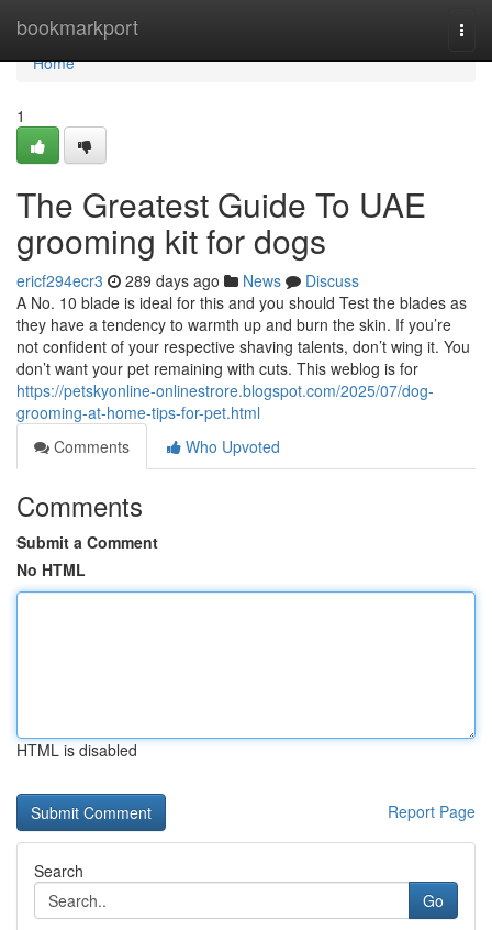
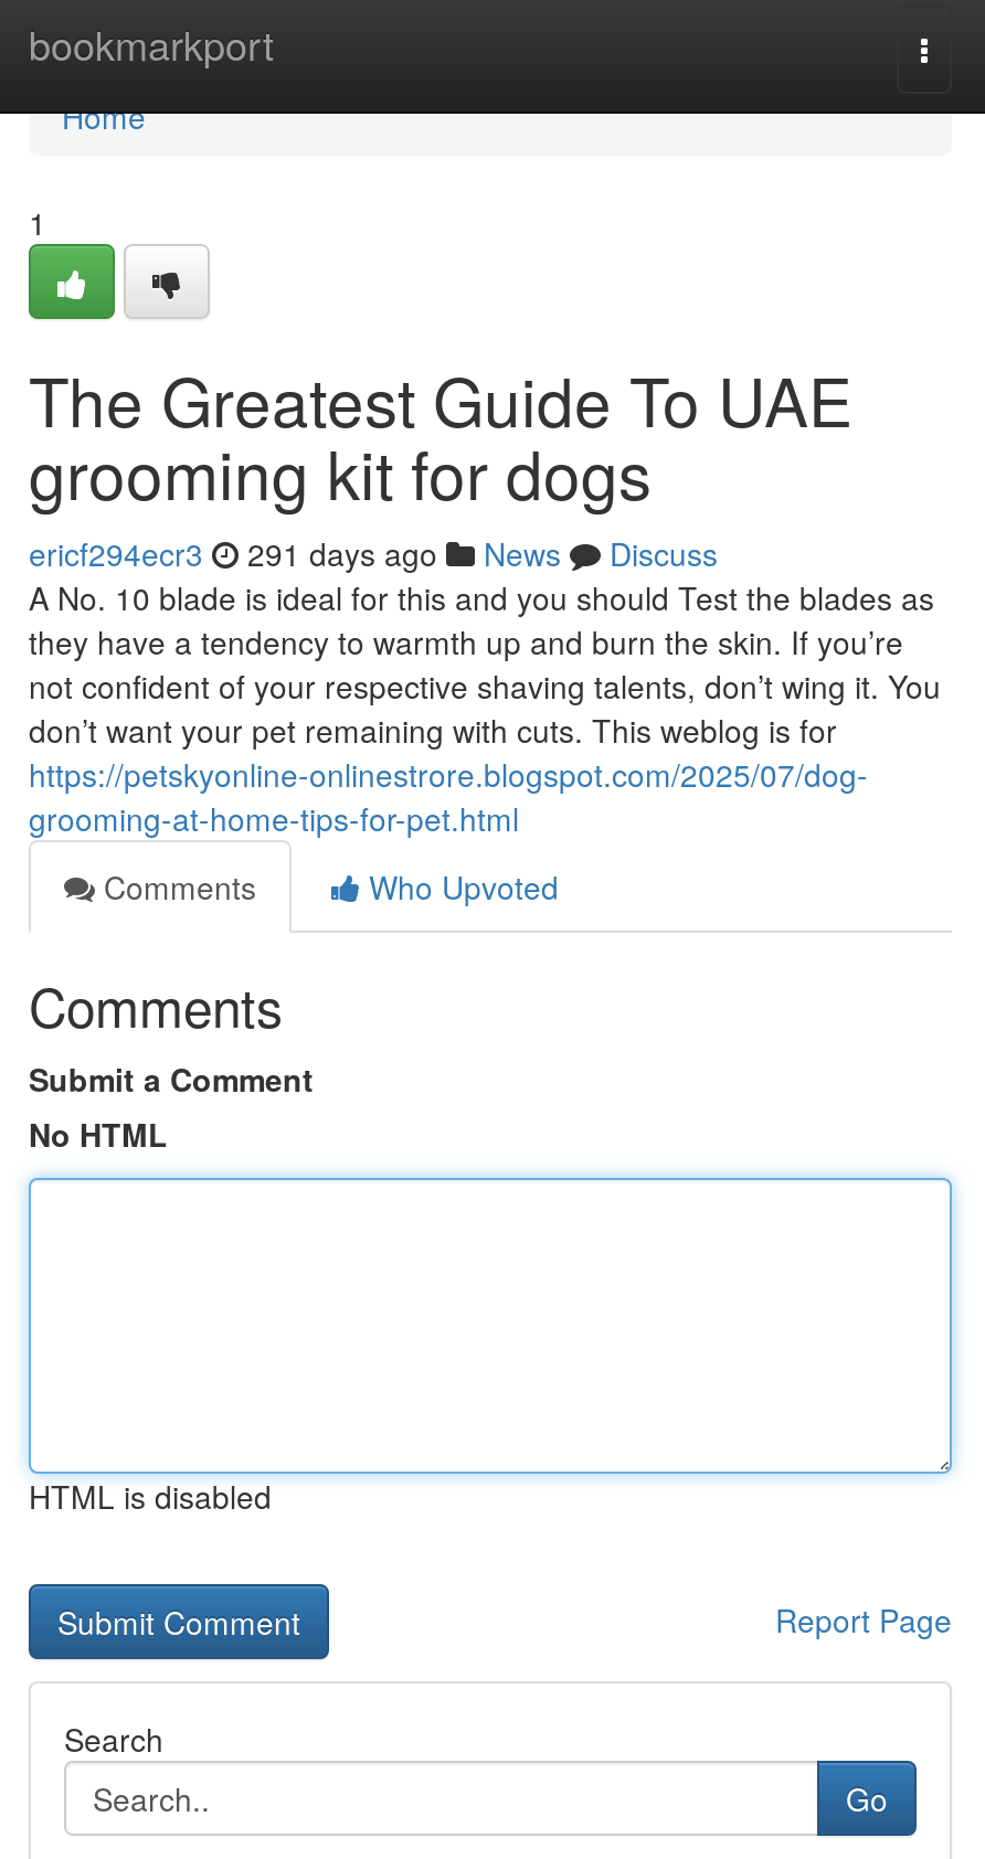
- ericf294ecr3 289 days ago News Discuss
+ ericf294ecr3 291 days ago News Discuss
